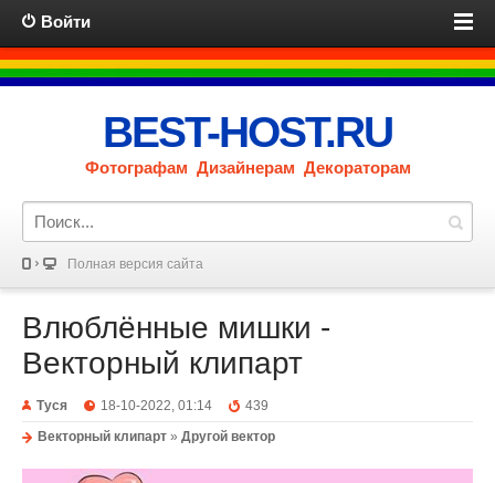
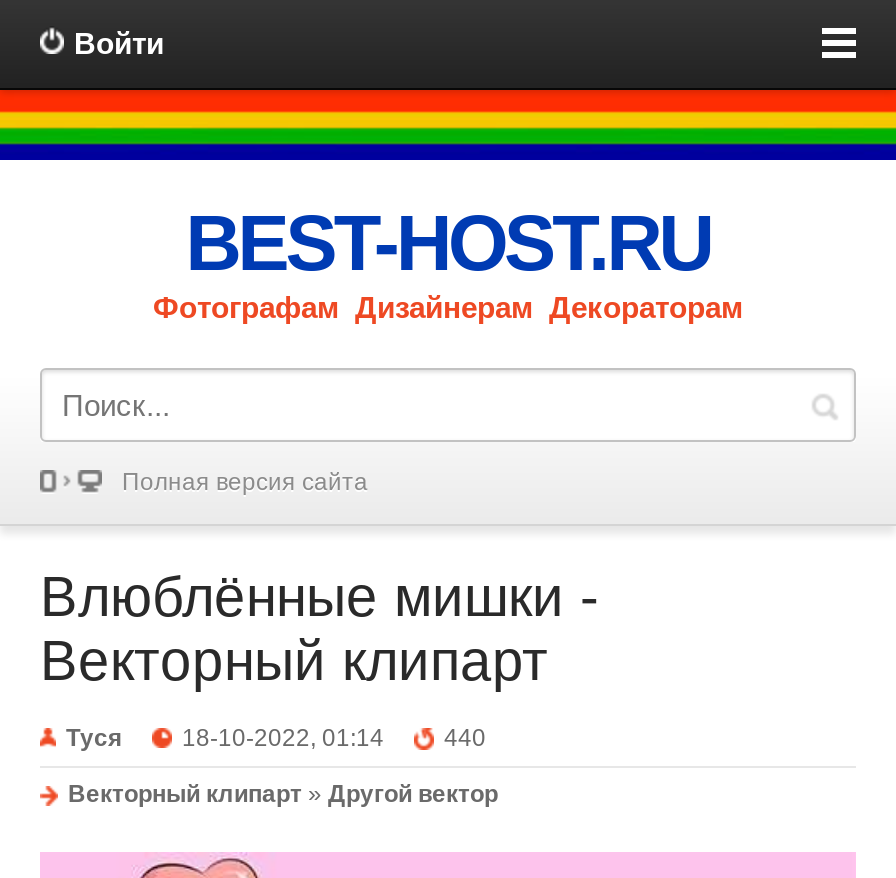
- 439
+ 440
